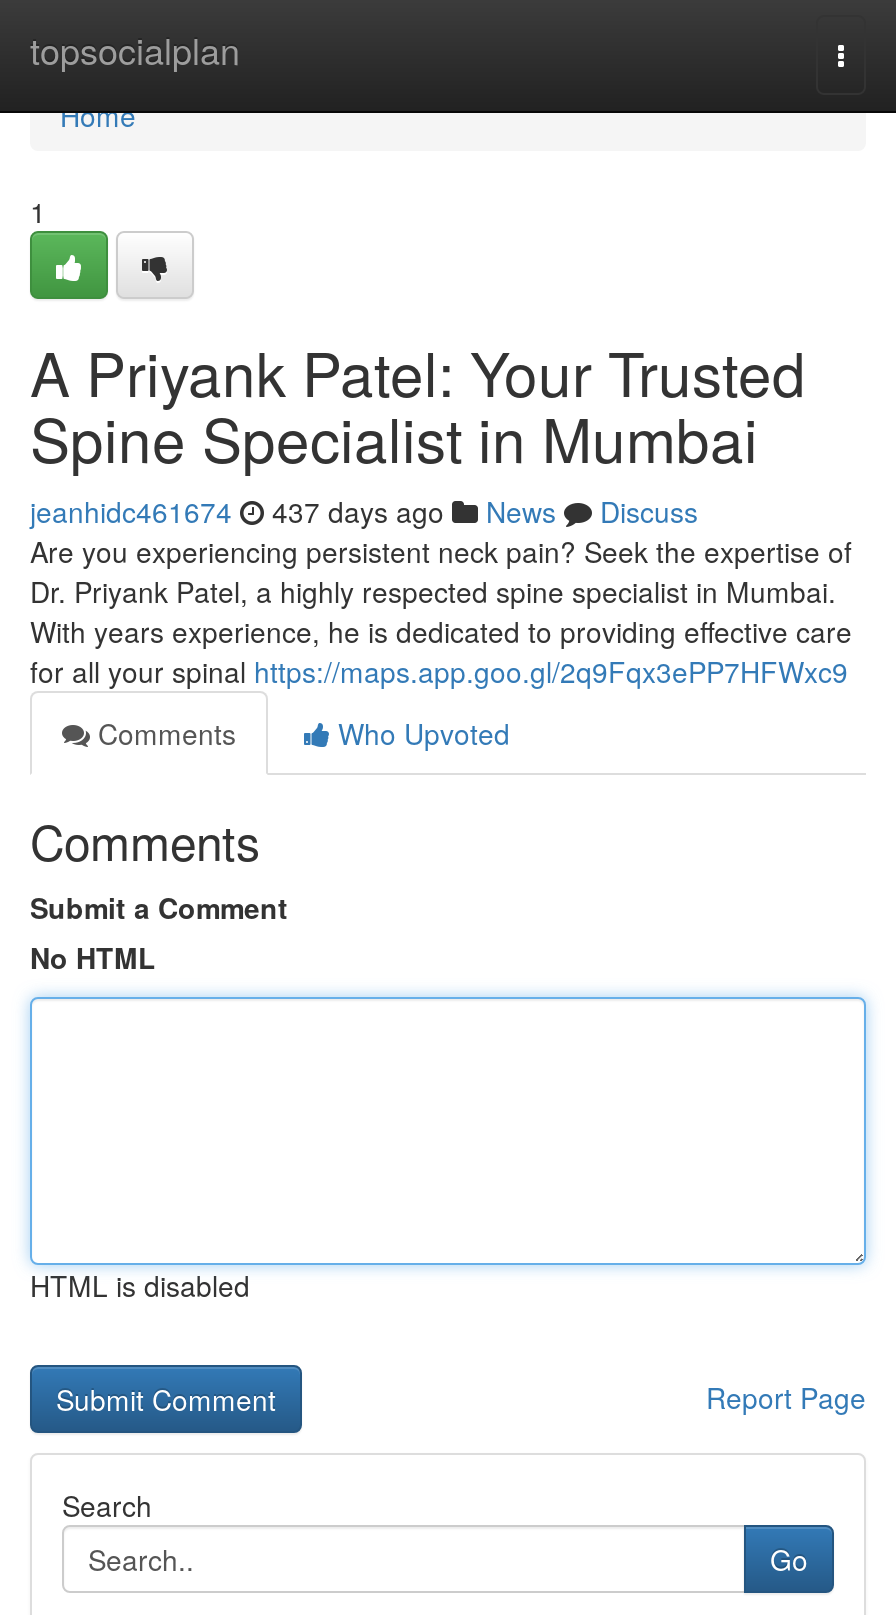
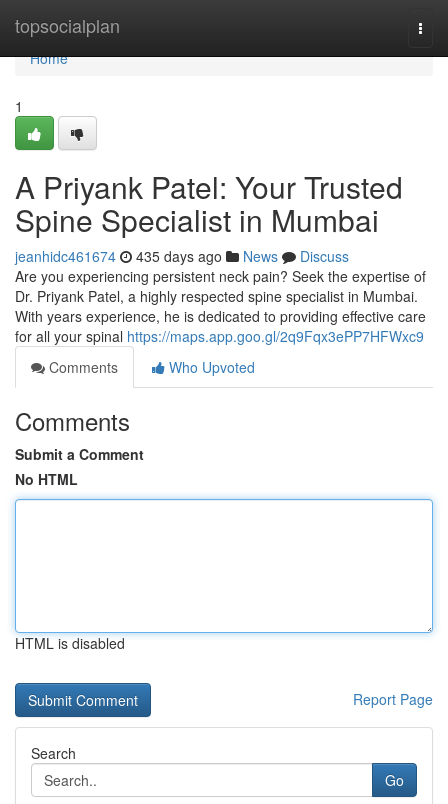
- jeanhidc461674 437 days ago News Discuss
+ jeanhidc461674 435 days ago News Discuss
